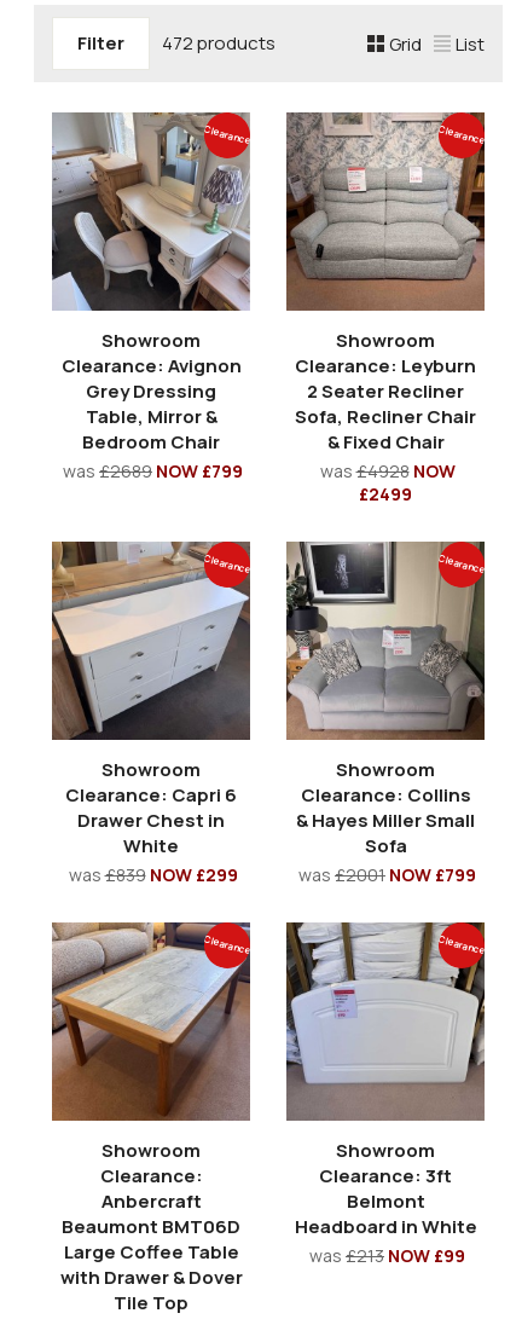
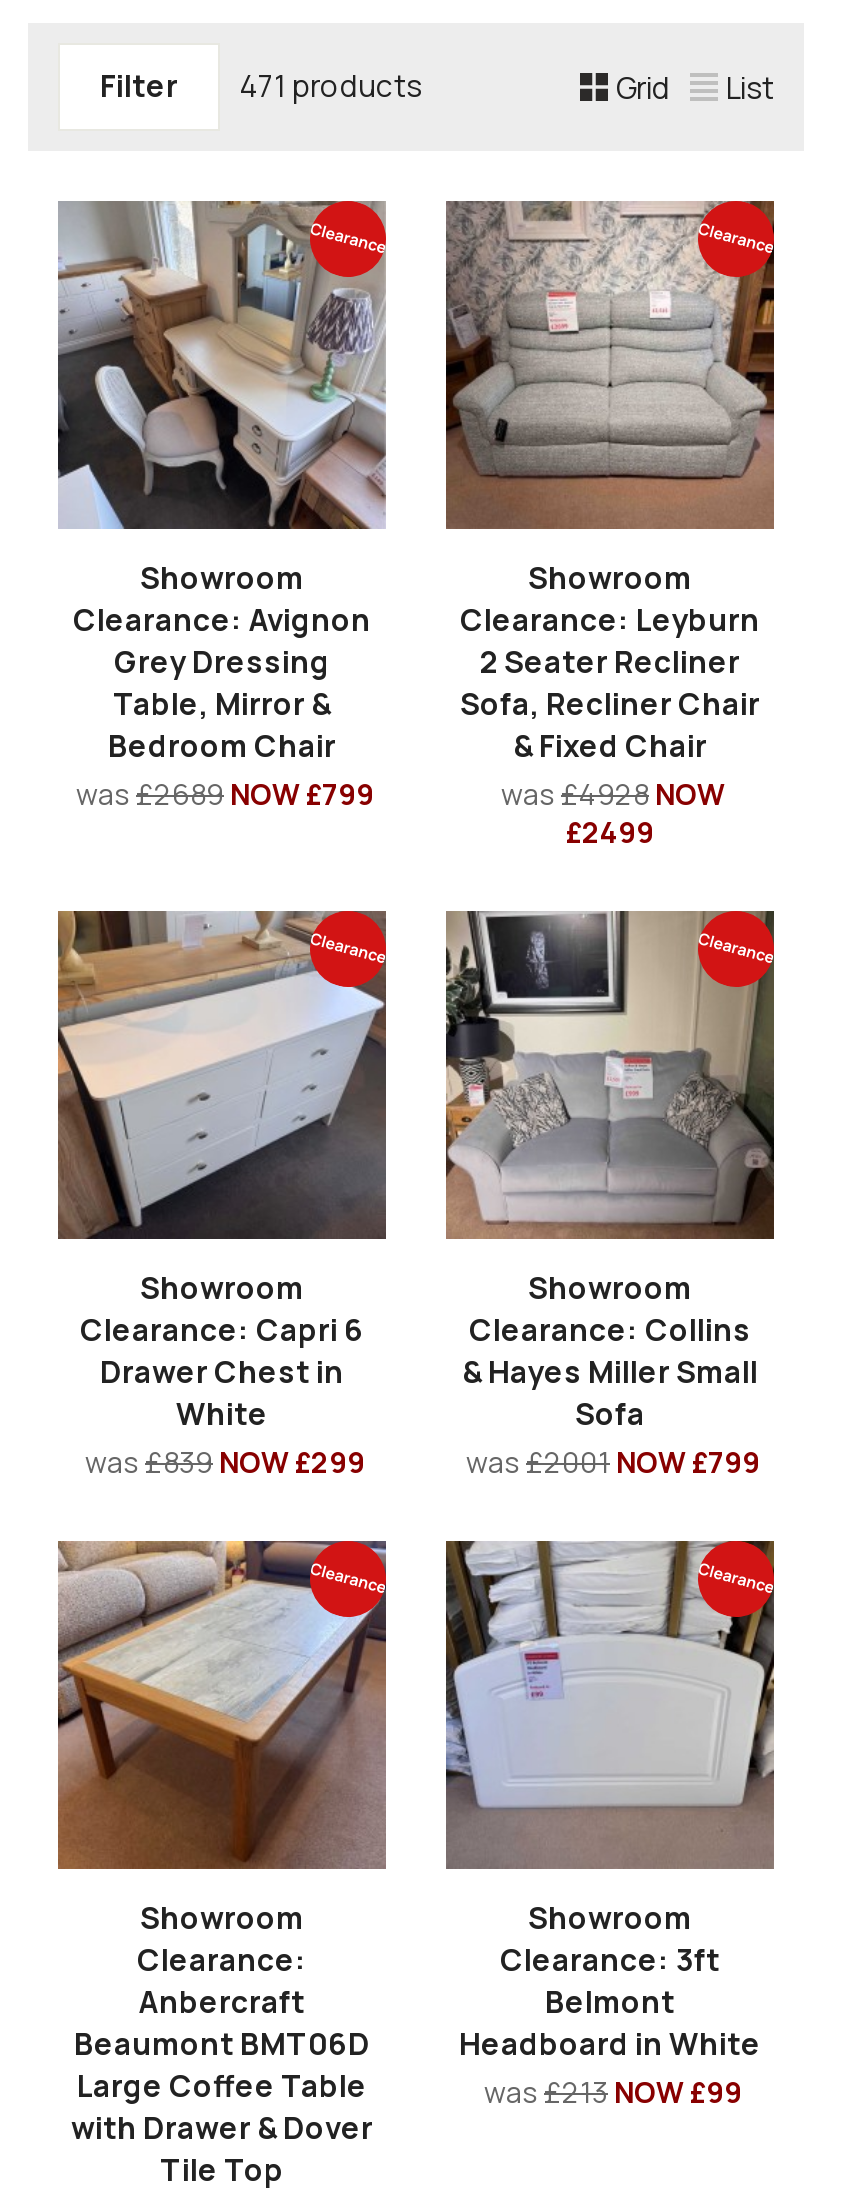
- Filter 472 products
+ Filter 471 products
